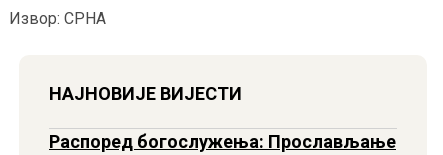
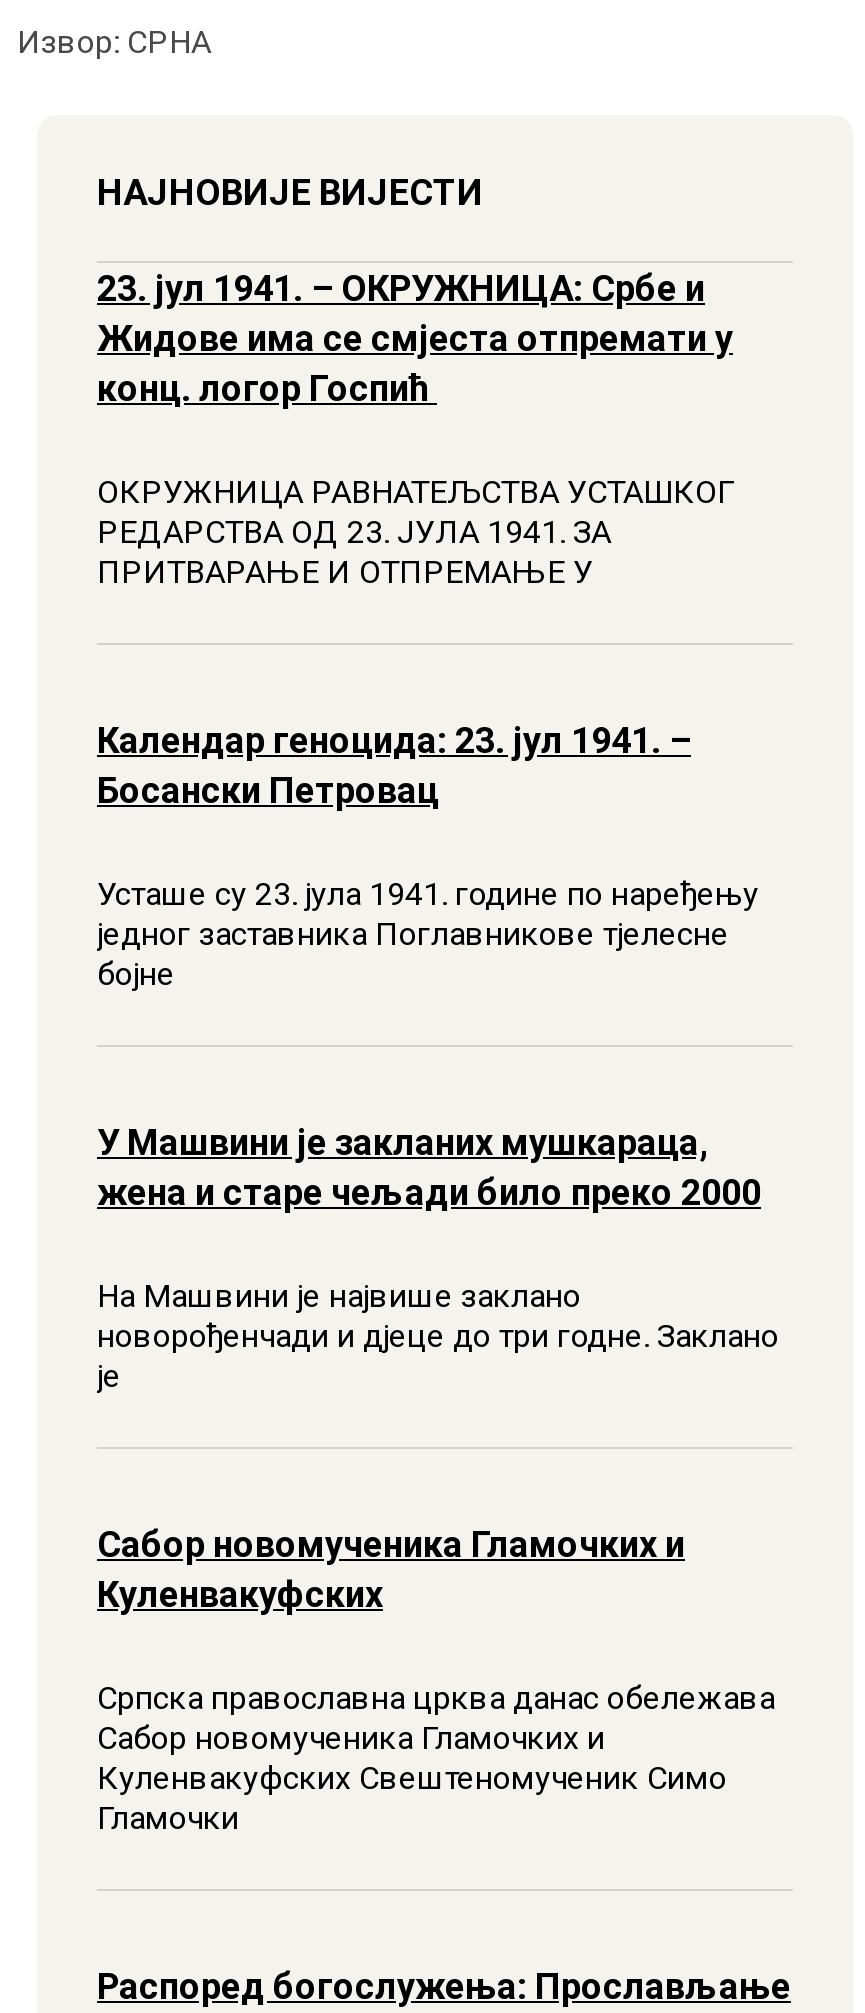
+ 23. јул 1941. – ОКРУЖНИЦА: Србе и
+ Жидове има се смјеста отпремати у
+ конц. логор Госпић
+ ОКРУЖНИЦА РАВНАТЕЉСТВА УСТАШКОГ
+ РЕДАРСТВА ОД 23. ЈУЛА 1941. ЗА
+ ПРИТВАРАЊЕ И ОТПРЕМАЊЕ У

+ Календар геноцида: 23. јул 1941. –
+ Босански Петровац
+ Усташе су 23. јула 1941. године по наређењу
+ једног заставника Поглавникове тјелесне
+ бојне

+ У Машвини је закланих мушкараца,
+ жена и старе чељади било преко 2000
+ На Машвини је највише заклано
+ новорођенчади и дјеце до три годне. Заклано
+ је

+ Сабор новомученика Гламочких и
+ Куленвакуфских
+ Српска православна црква данас обележава
+ Сабор новомученика Гламочких и
+ Куленвакуфских Свештеномученик Симо
+ Гламочки
